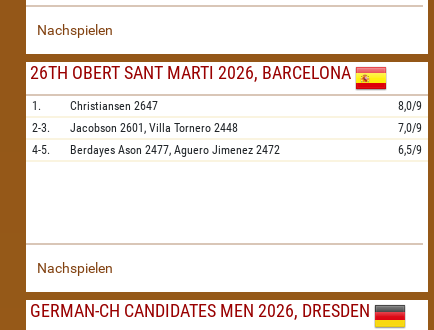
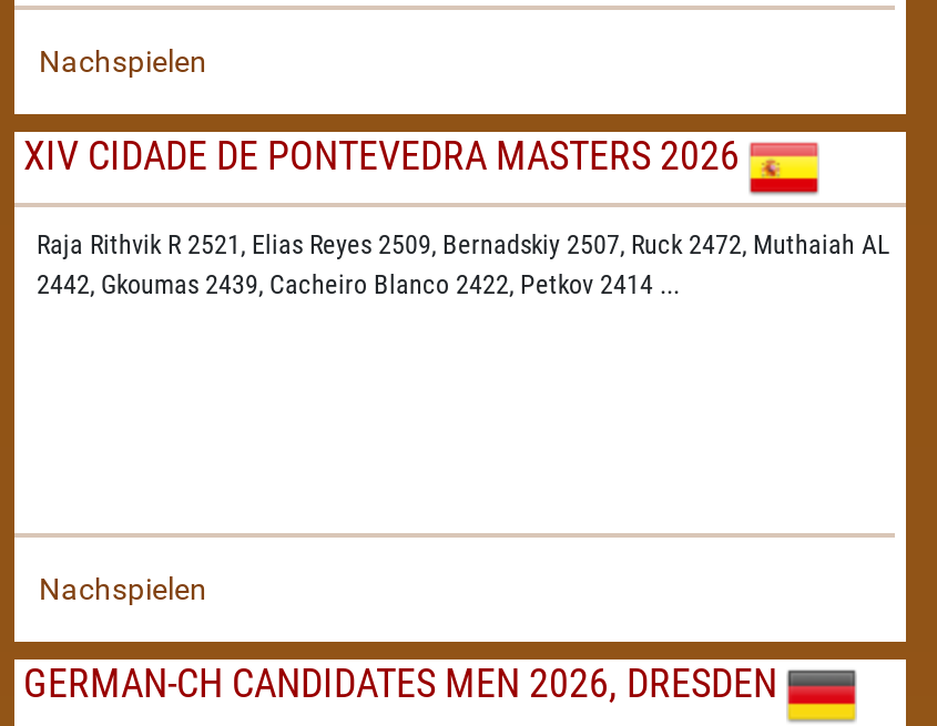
- 26TH OBERT SANT MARTI 2026, BARCELONA
- 1.
- Christiansen 2647
- 8,0/9
- 2-3.
- Jacobson 2601, Villa Tornero 2448
- 7,0/9
- 4-5.
- Berdayes Ason 2477, Aguero Jimenez 2472
- 6,5/9
+ XIV CIDADE DE PONTEVEDRA MASTERS 2026
+ Raja Rithvik R 2521, Elias Reyes 2509, Bernadskiy 2507, Ruck 2472, Muthaiah AL
+ 2442, Gkoumas 2439, Cacheiro Blanco 2422, Petkov 2414...
